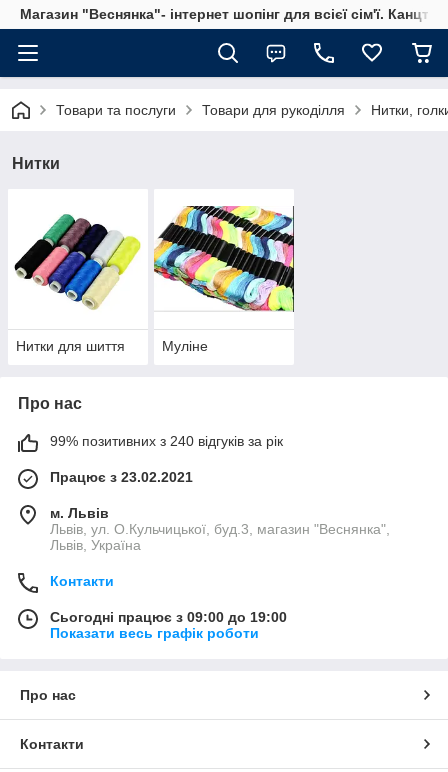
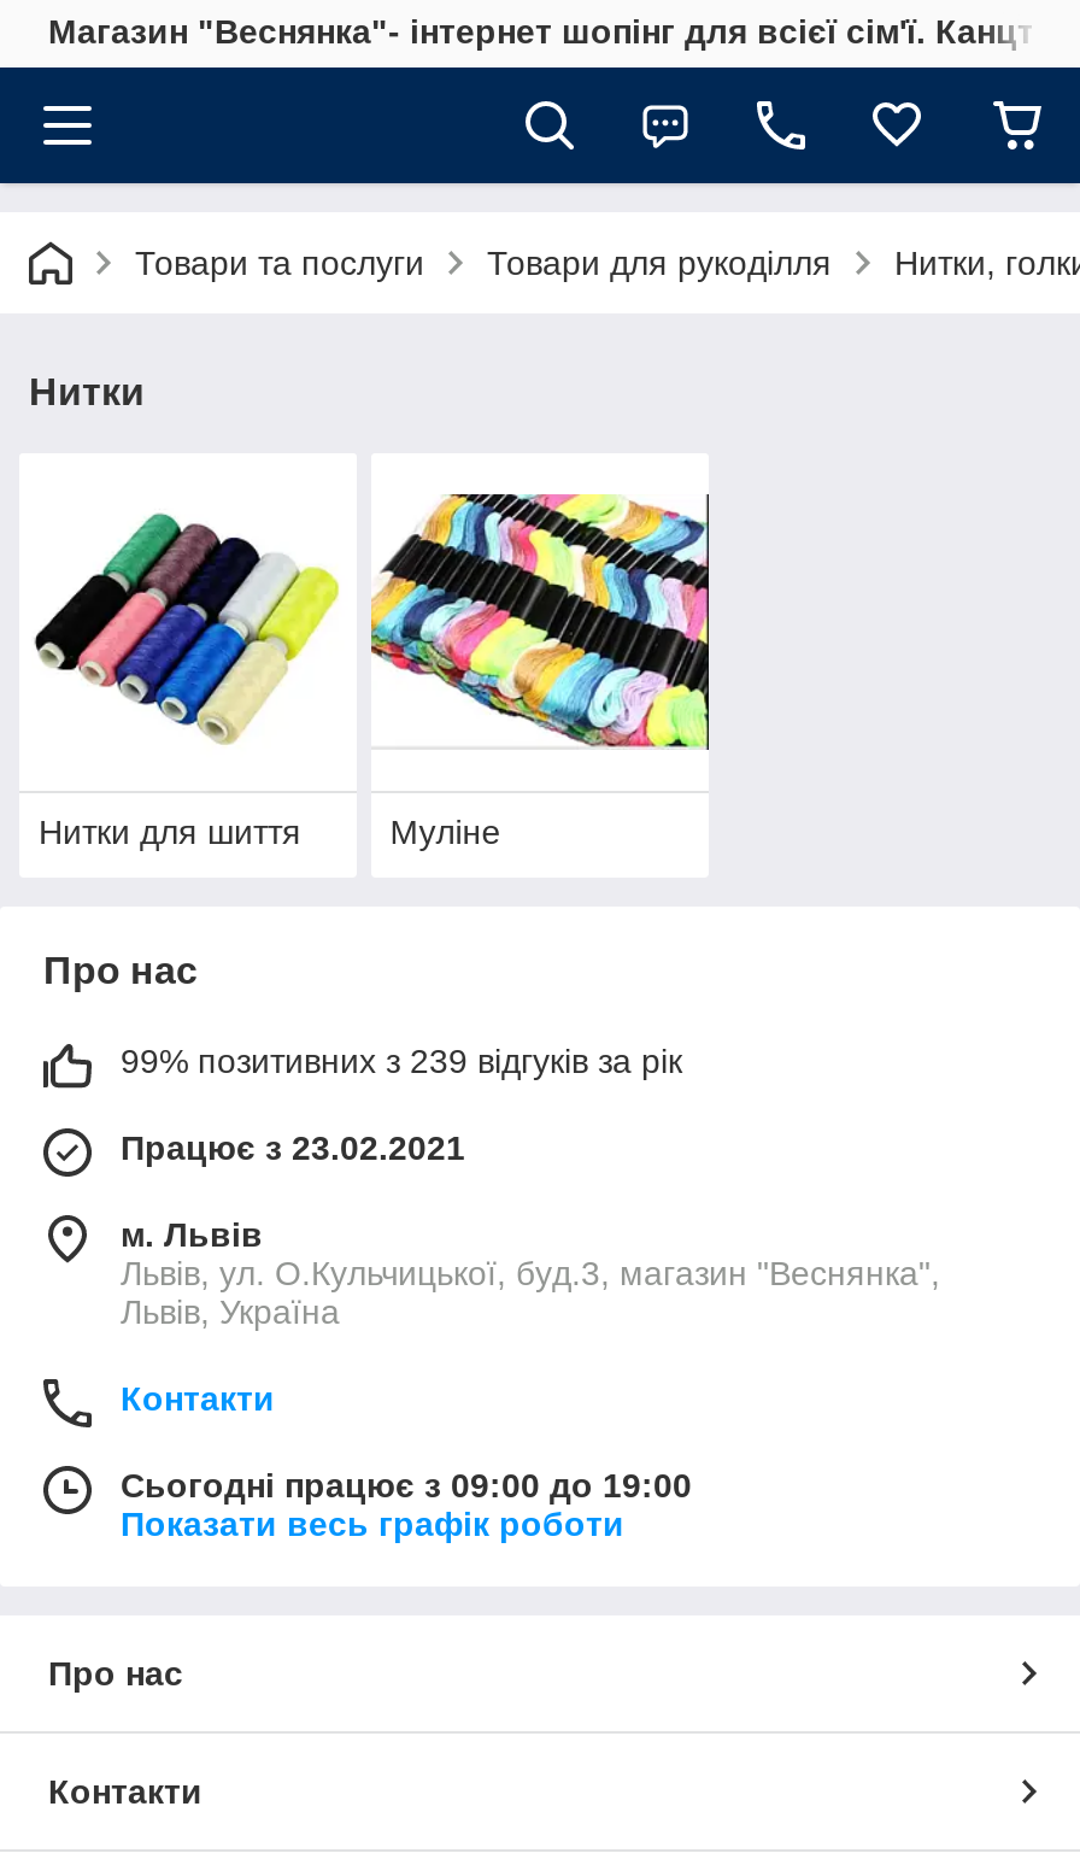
- 99% позитивних з 240 відгуків за рік
+ 99% позитивних з 239 відгуків за рік
